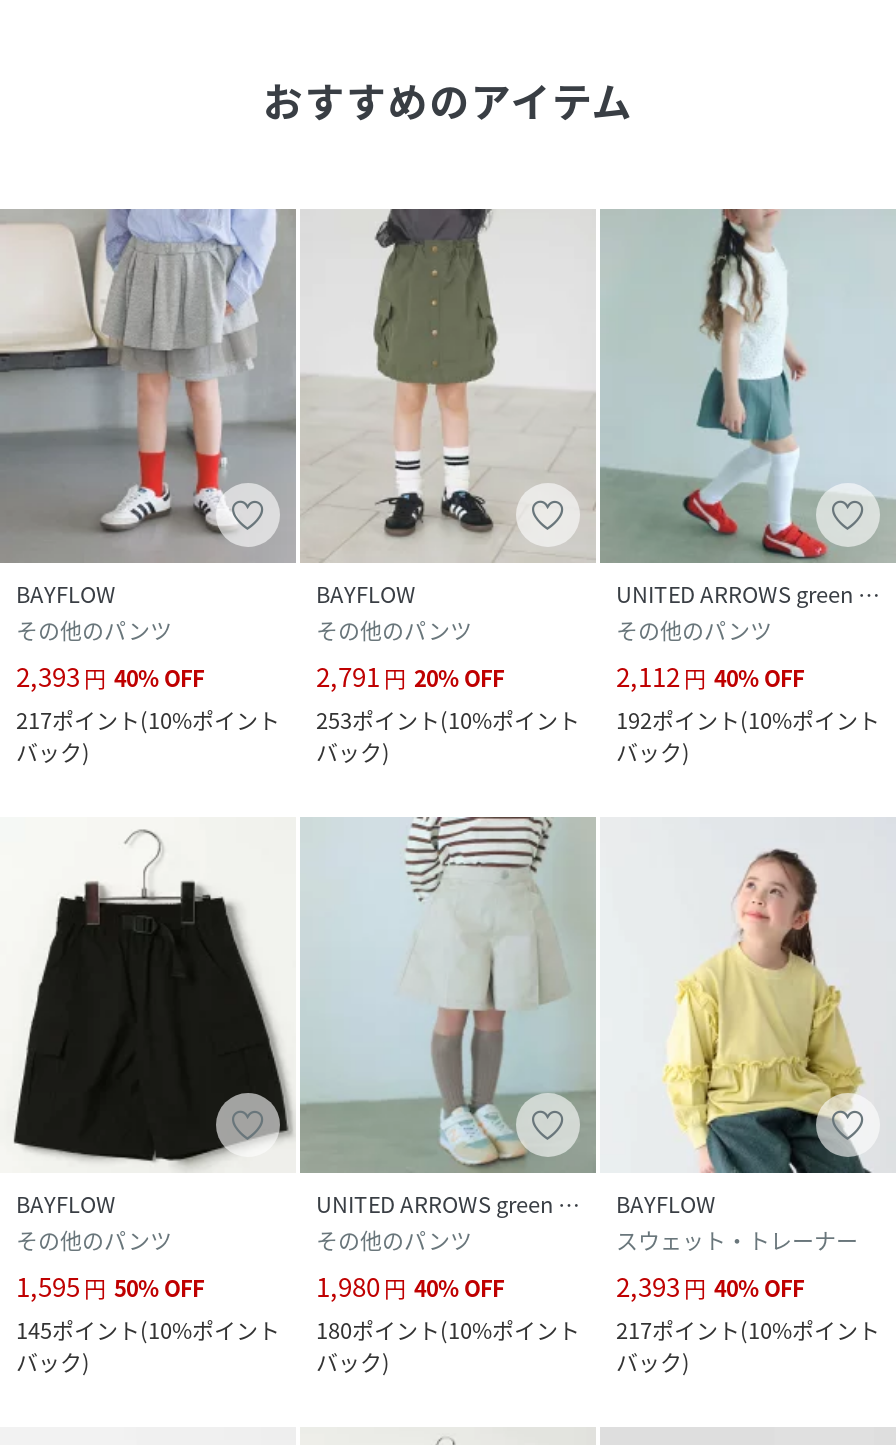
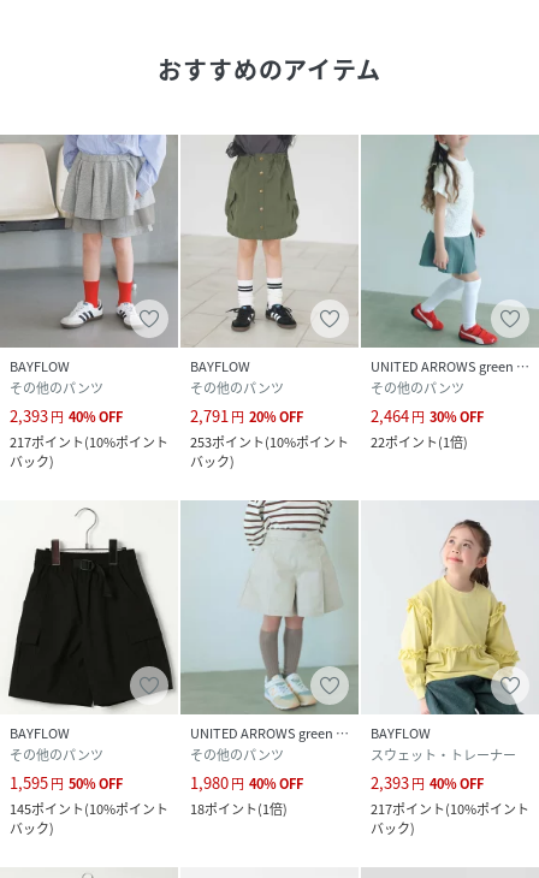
- 2,112 円 40% OFF
- 192ポイント(10%ポイント
- バック)
+ 2,464 円 30% OFF
+ 22ポイント(1倍)

- 180ポイント(10%ポイント
- バック)
+ 18ポイント(1倍)
